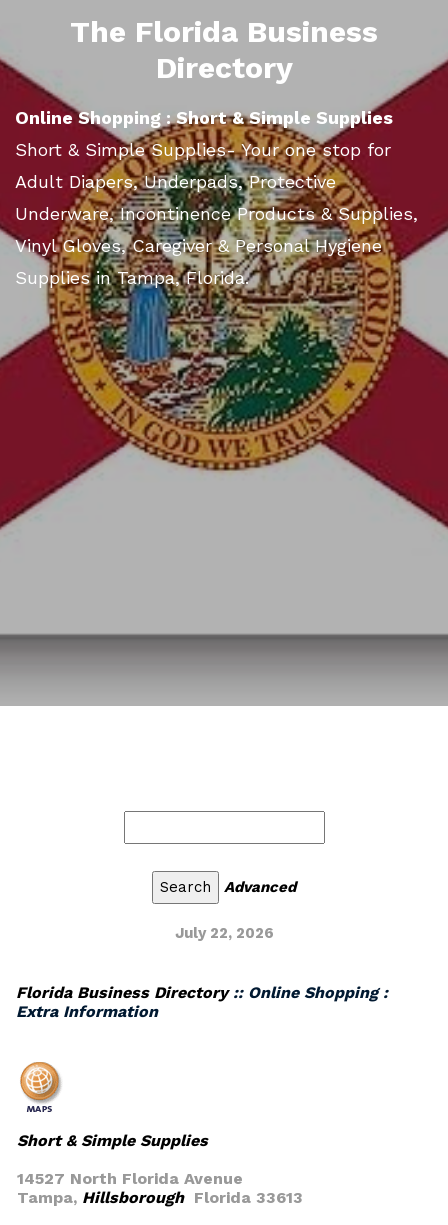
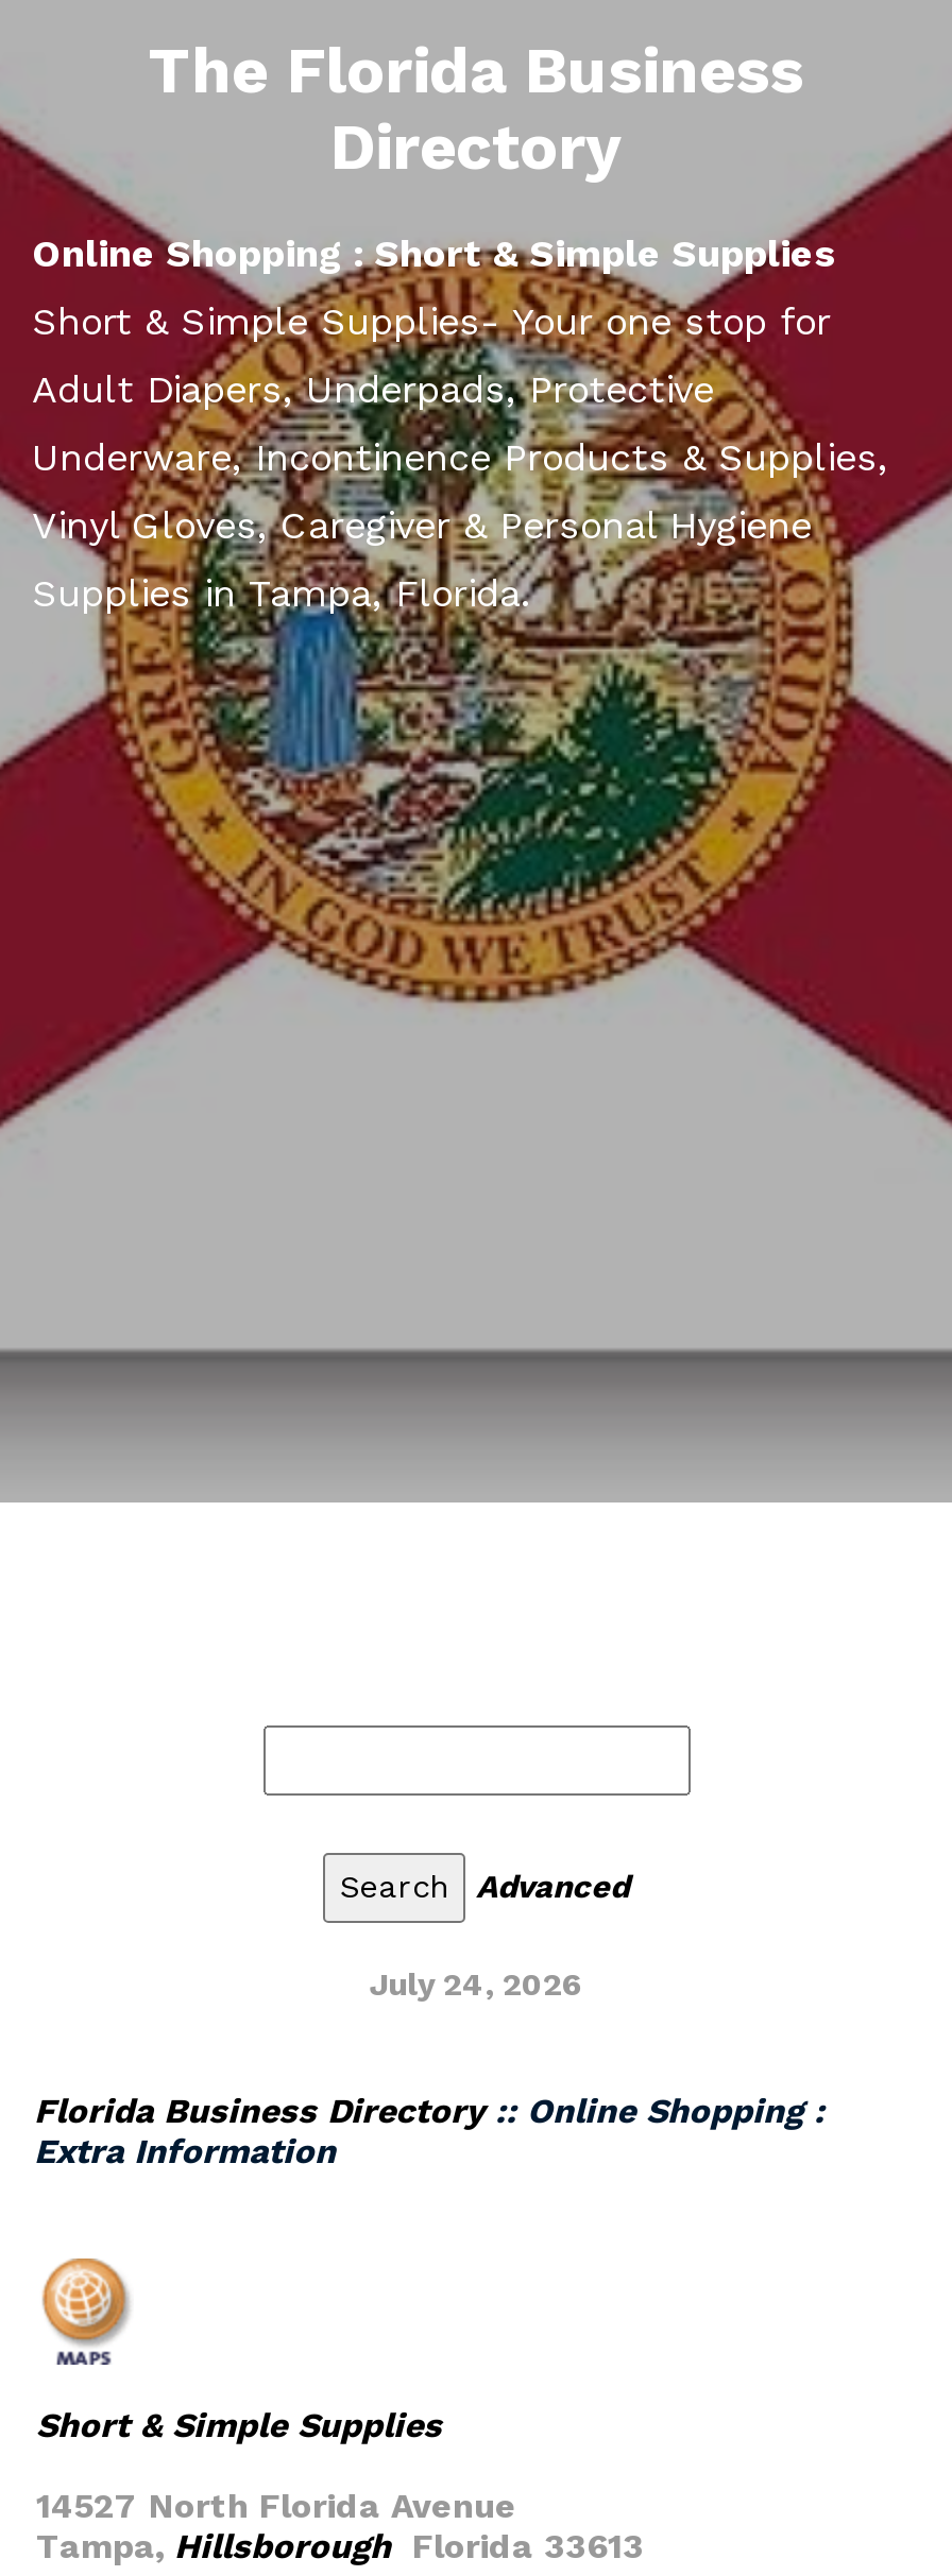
- July 22, 2026
+ July 24, 2026
